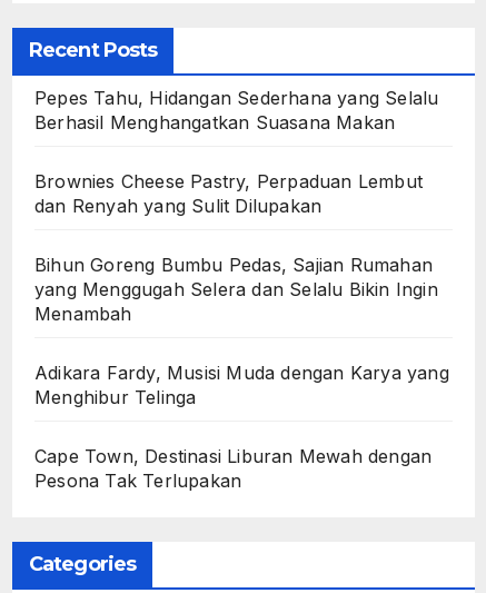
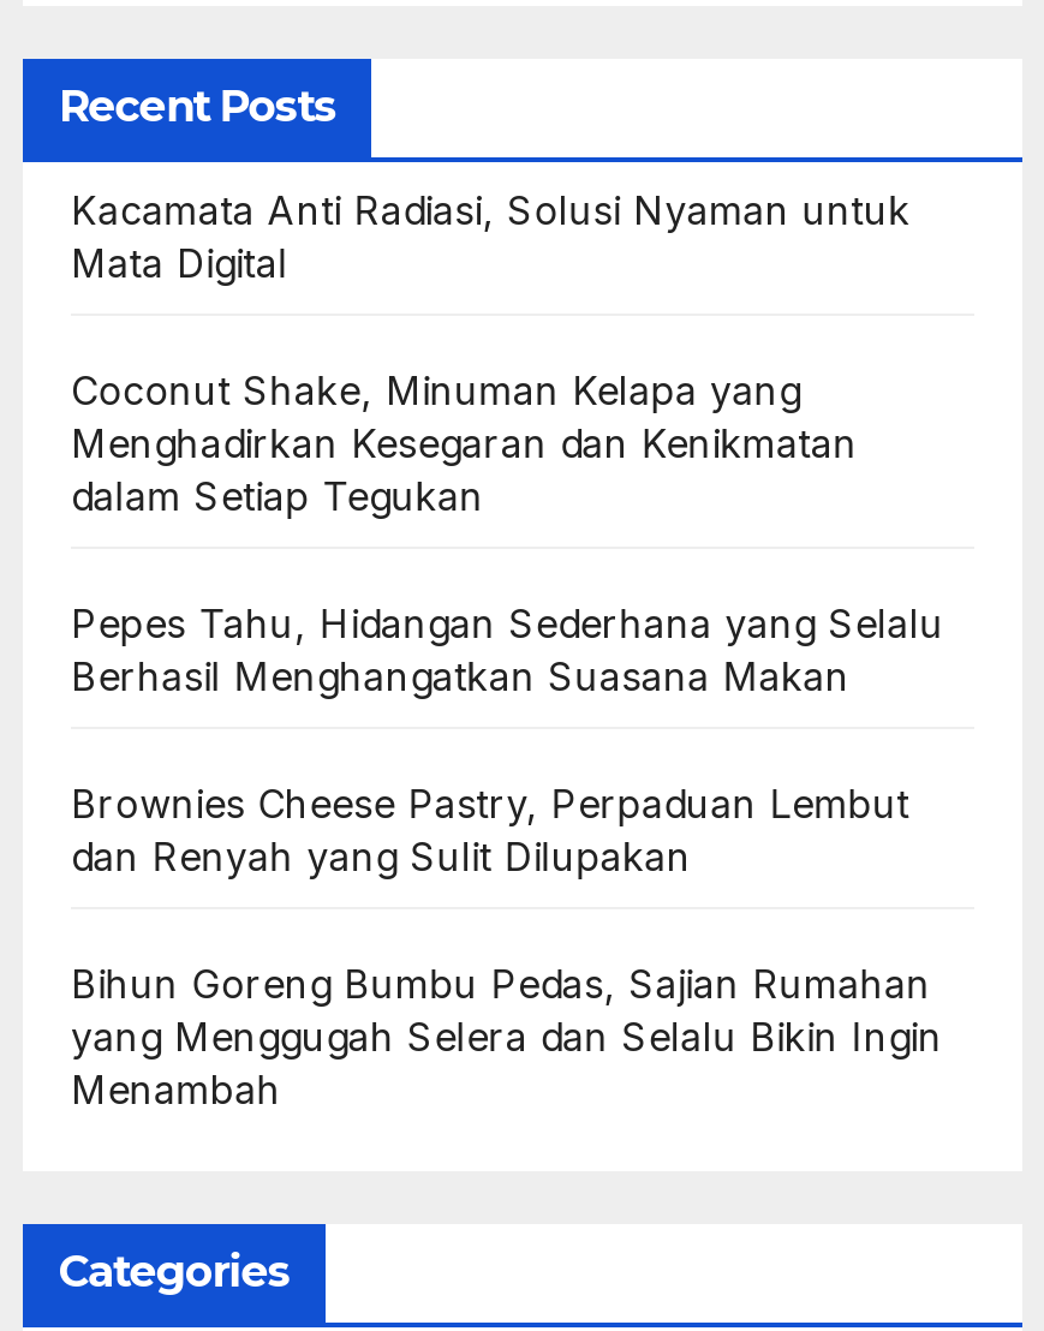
+ Kacamata Anti Radiasi, Solusi Nyaman untuk
+ Mata Digital
+ Coconut Shake, Minuman Kelapa yang
+ Menghadirkan Kesegaran dan Kenikmatan
+ dalam Setiap Tegukan

moved down: Pepes Tahu, Hidangan Sederhana yang Selalu | Berhasil Menghangatkan Suasana Makan | Brownies Cheese Pastry, Perpaduan Lembut | dan Renyah yang Sulit Dilupakan | Bihun Goreng Bumbu Pedas, Sajian Rumahan | yang Menggugah Selera dan Selalu Bikin Ingin | Menambah

- Adikara Fardy, Musisi Muda dengan Karya yang
- Menghibur Telinga
- Cape Town, Destinasi Liburan Mewah dengan
- Pesona Tak Terlupakan
